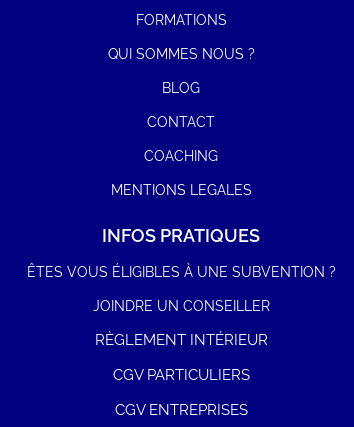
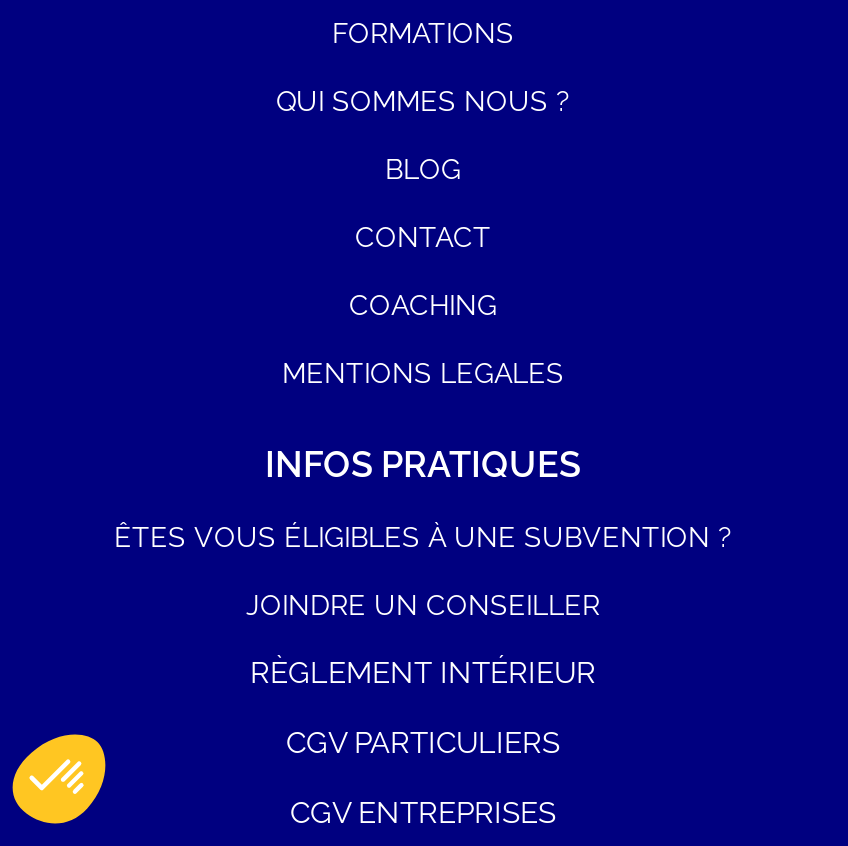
+ [image]
